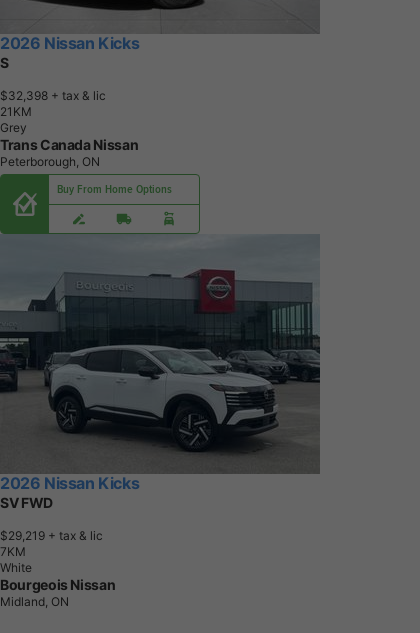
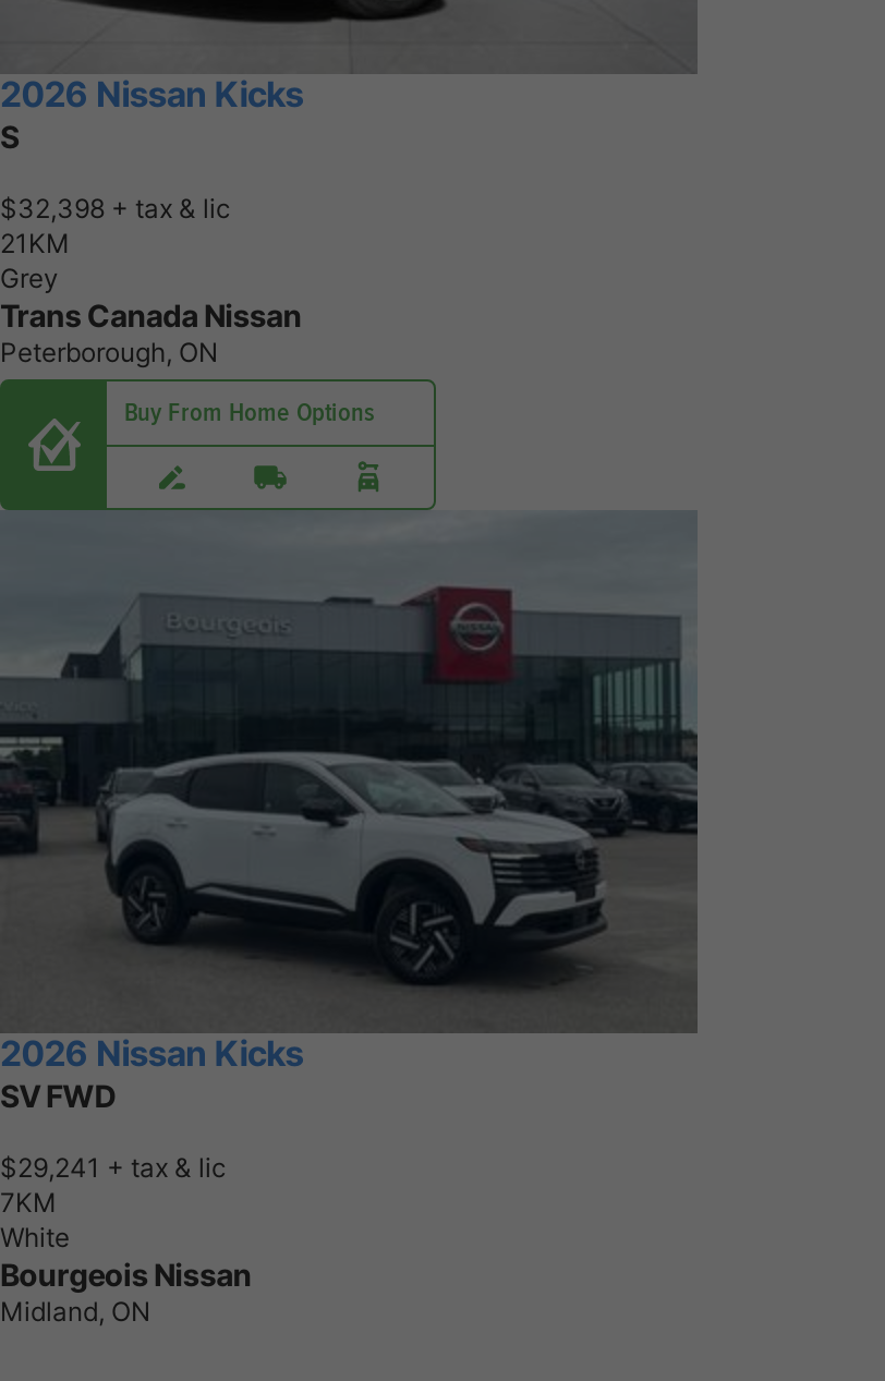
- $29,219 + tax & lic
+ $29,241 + tax & lic
